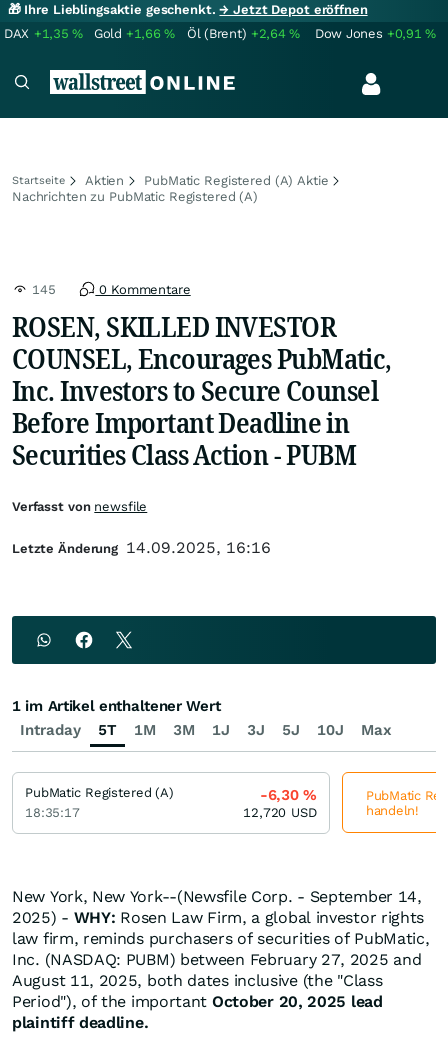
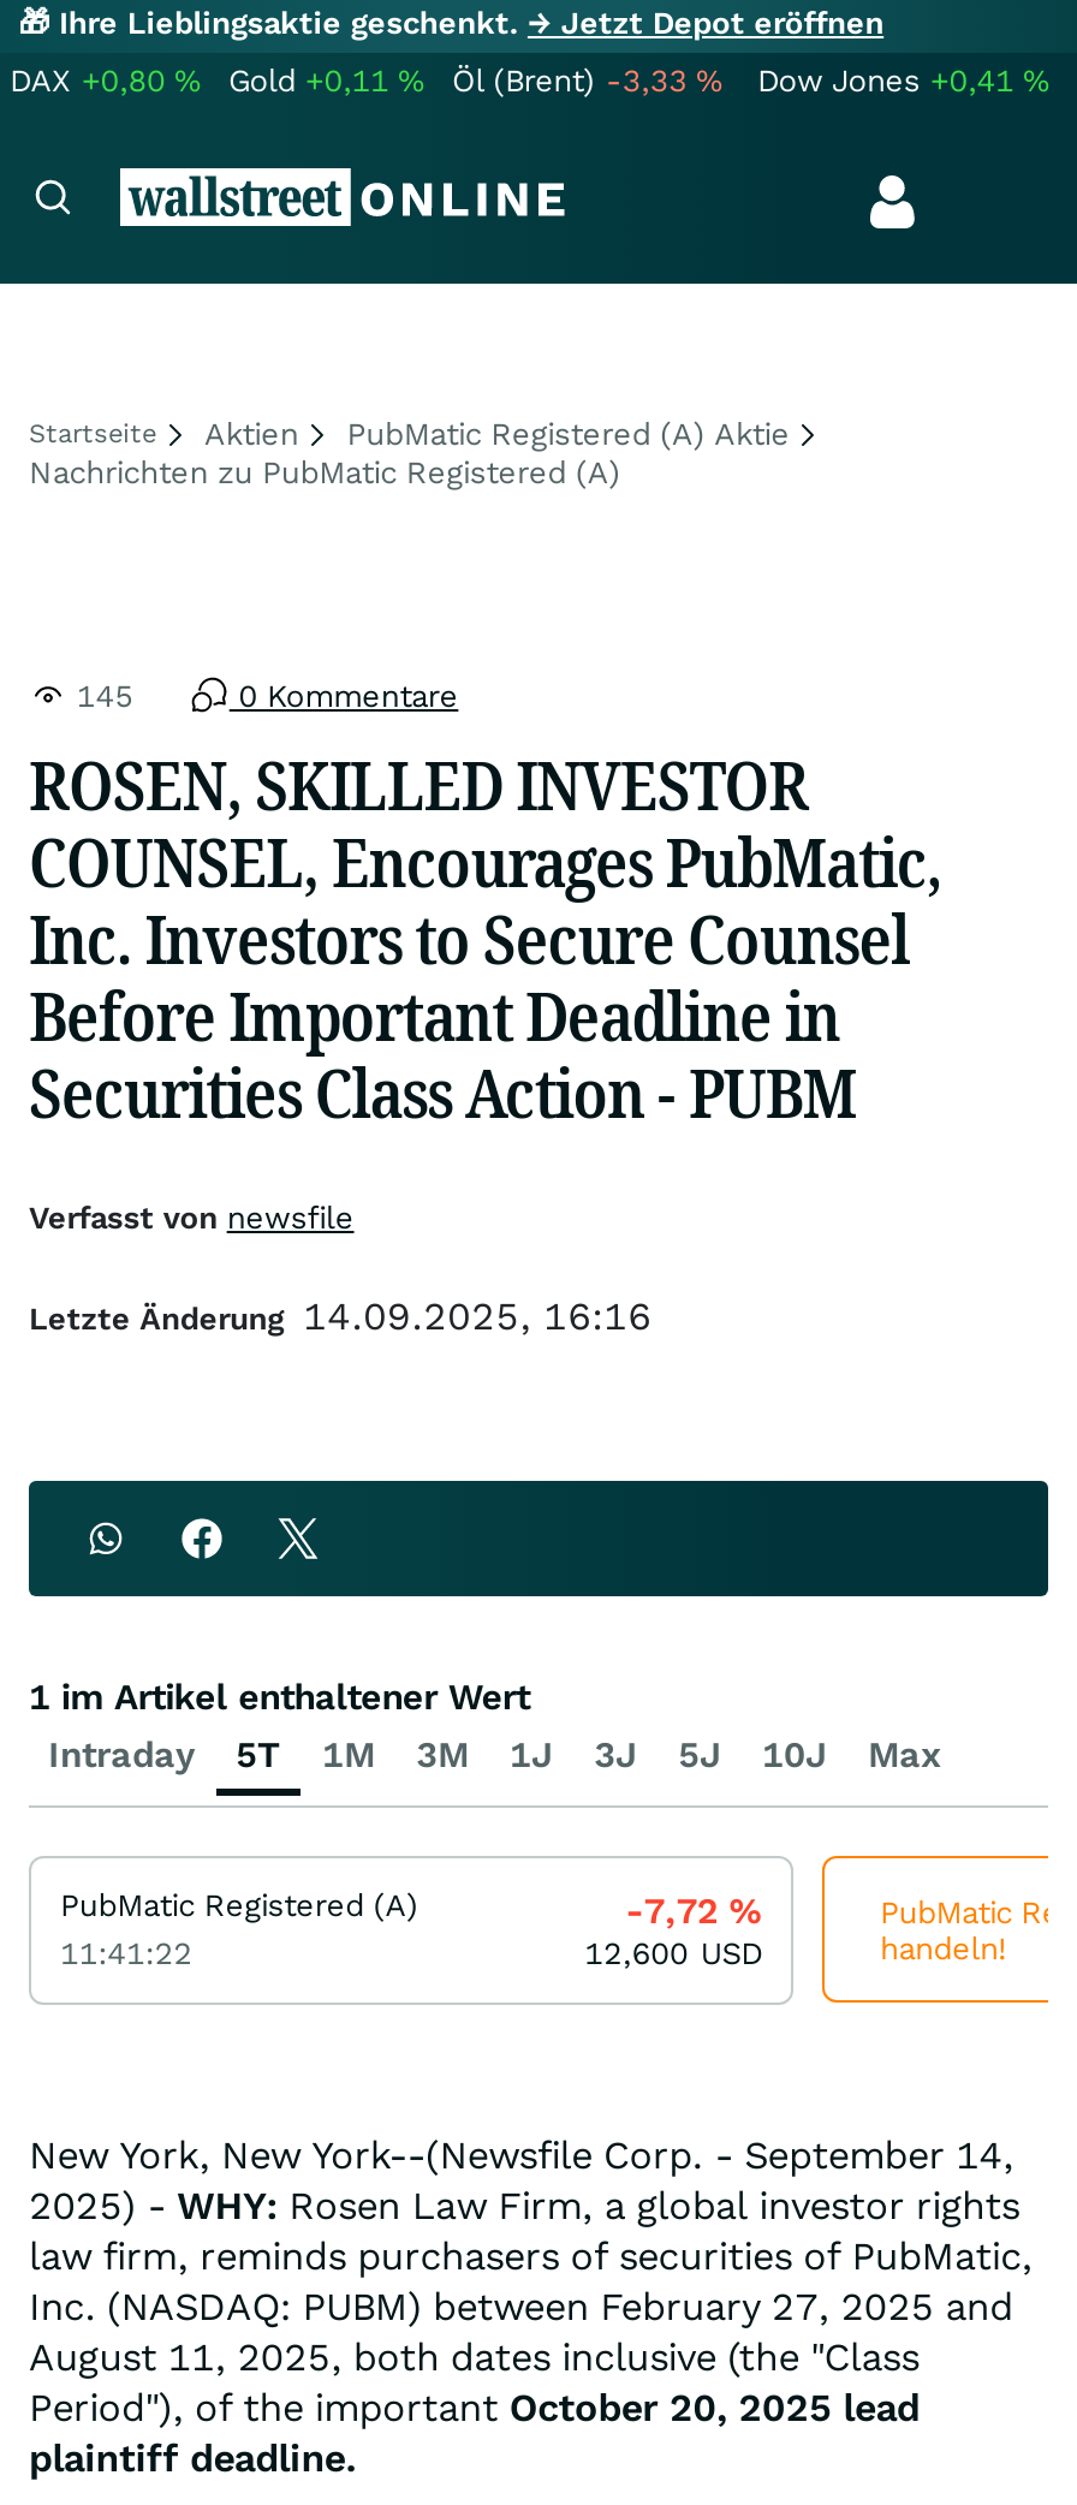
- DAX +1,35%
+ DAX +0,80%

- Gold +1,66%
+ Gold +0,11%

- Öl (Brent) +2,64%
+ Öl (Brent) -3,33%

- Dow Jones +0,91%
+ Dow Jones +0,41%

- -6,30%
+ -7,72%

- 18:35:17
+ 11:41:22

- 12,720 USD
+ 12,600 USD
